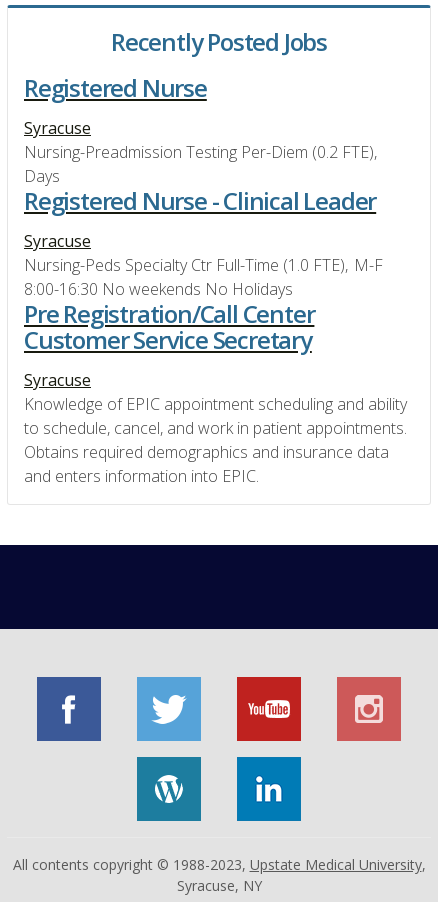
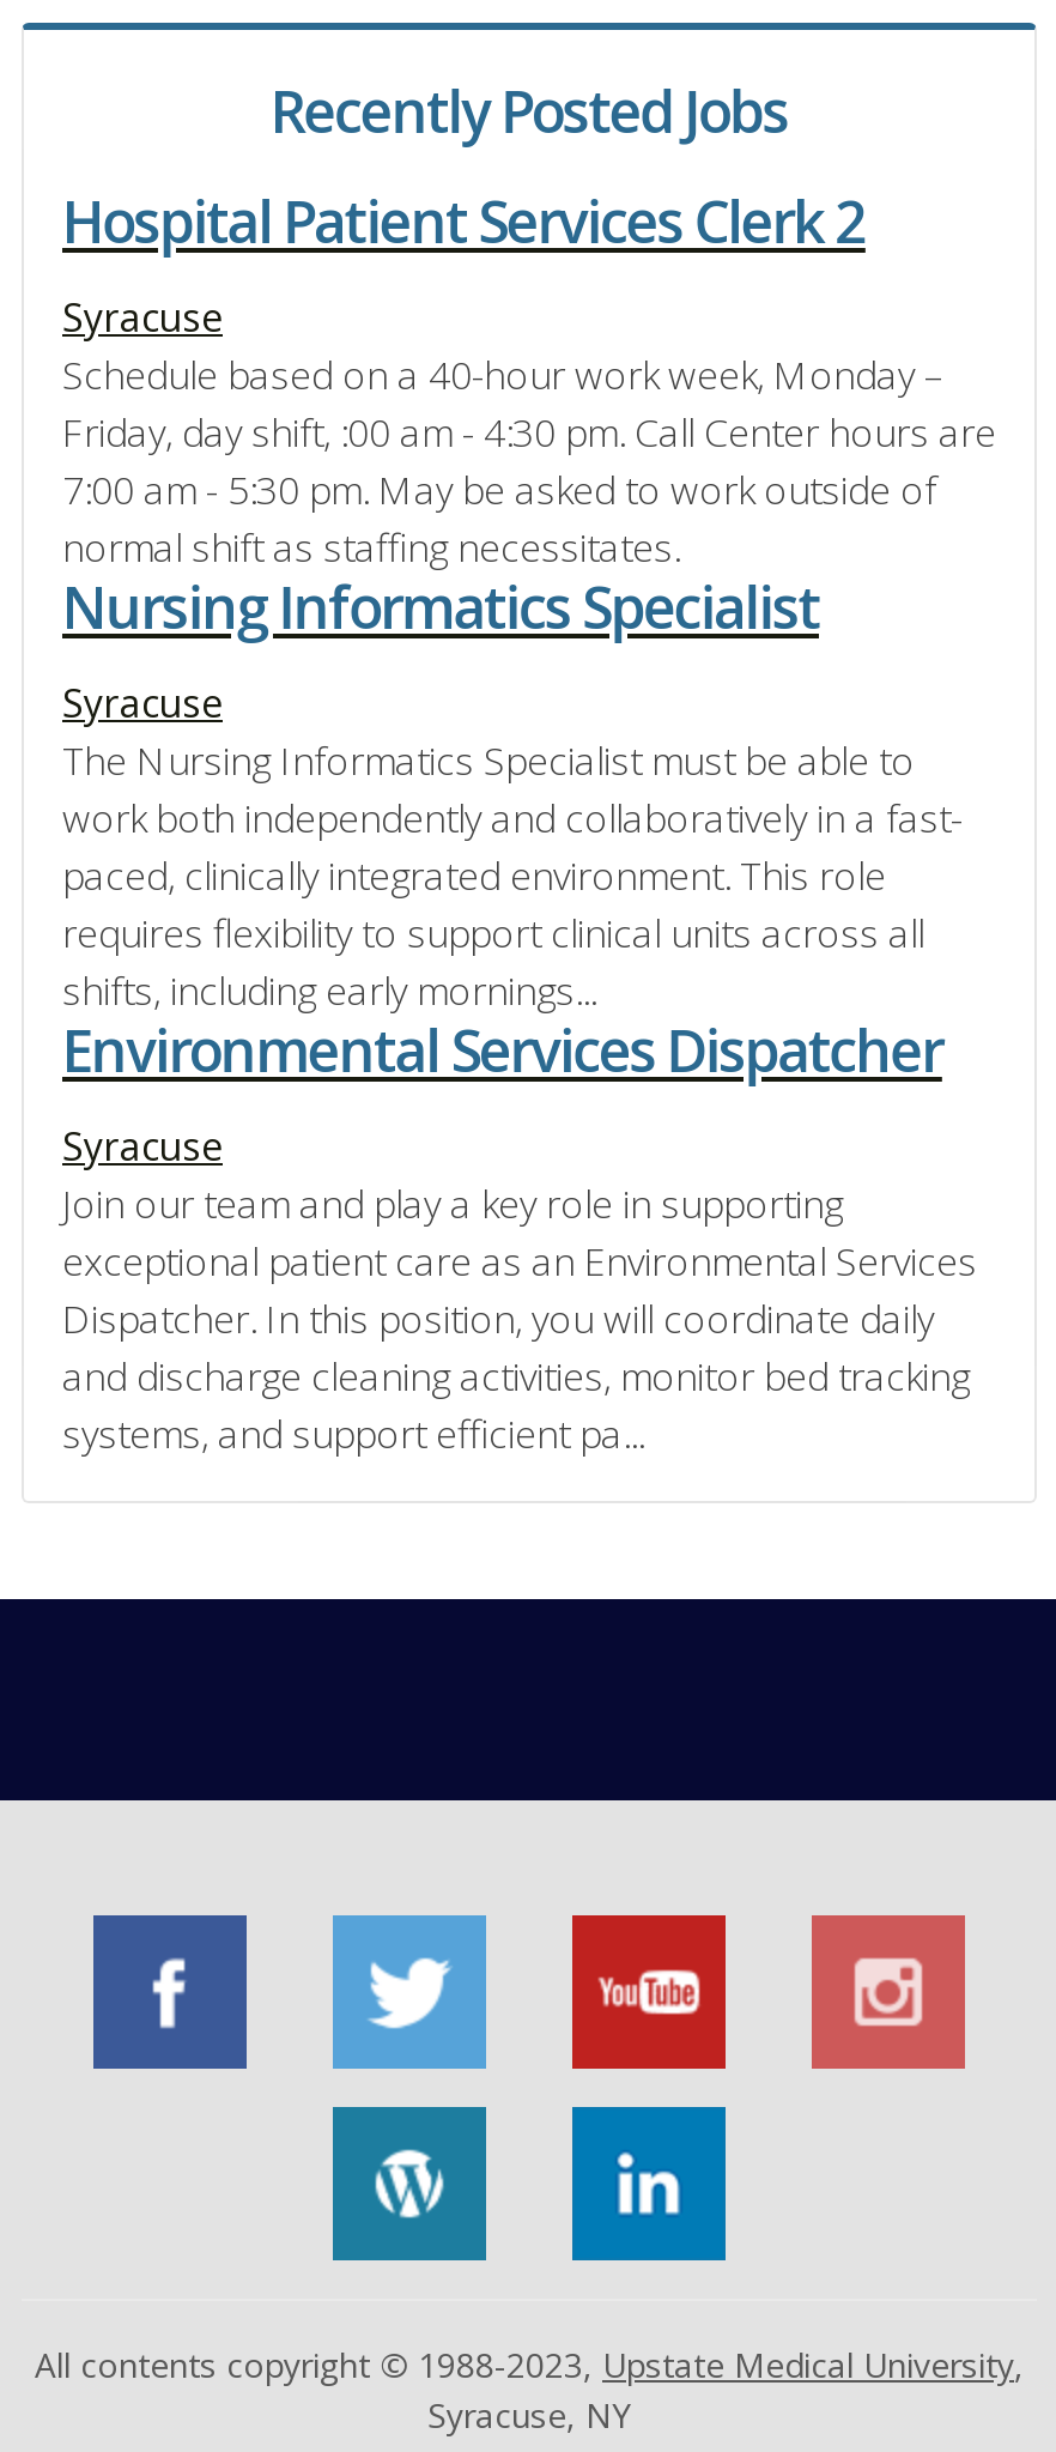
- Registered Nurse
+ Hospital Patient Services Clerk 2

- Nursing-Preadmission Testing Per-Diem (0.2 FTE),
- Days
- Registered Nurse - Clinical Leader
+ Schedule based on a 40-hour work week, Monday –
+ Friday, day shift, :00 am - 4:30 pm. Call Center hours are
+ 7:00 am - 5:30 pm. May be asked to work outside of
+ normal shift as staffing necessitates.
+ Nursing Informatics Specialist

- Nursing-Peds Specialty Ctr Full-Time (1.0 FTE), M-F
- 8:00-16:30 No weekends No Holidays
- Pre Registration/Call Center
- Customer Service Secretary
+ The Nursing Informatics Specialist must be able to
+ work both independently and collaboratively in a fast-
+ paced, clinically integrated environment. This role
+ requires flexibility to support clinical units across all
+ shifts, including early mornings...
+ Environmental Services Dispatcher

- Knowledge of EPIC appointment scheduling and ability
- to schedule, cancel, and work in patient appointments.
- Obtains required demographics and insurance data
- and enters information into EPIC.
+ Join our team and play a key role in supporting
+ exceptional patient care as an Environmental Services
+ Dispatcher. In this position, you will coordinate daily
+ and discharge cleaning activities, monitor bed tracking
+ systems, and support efficient pa...
